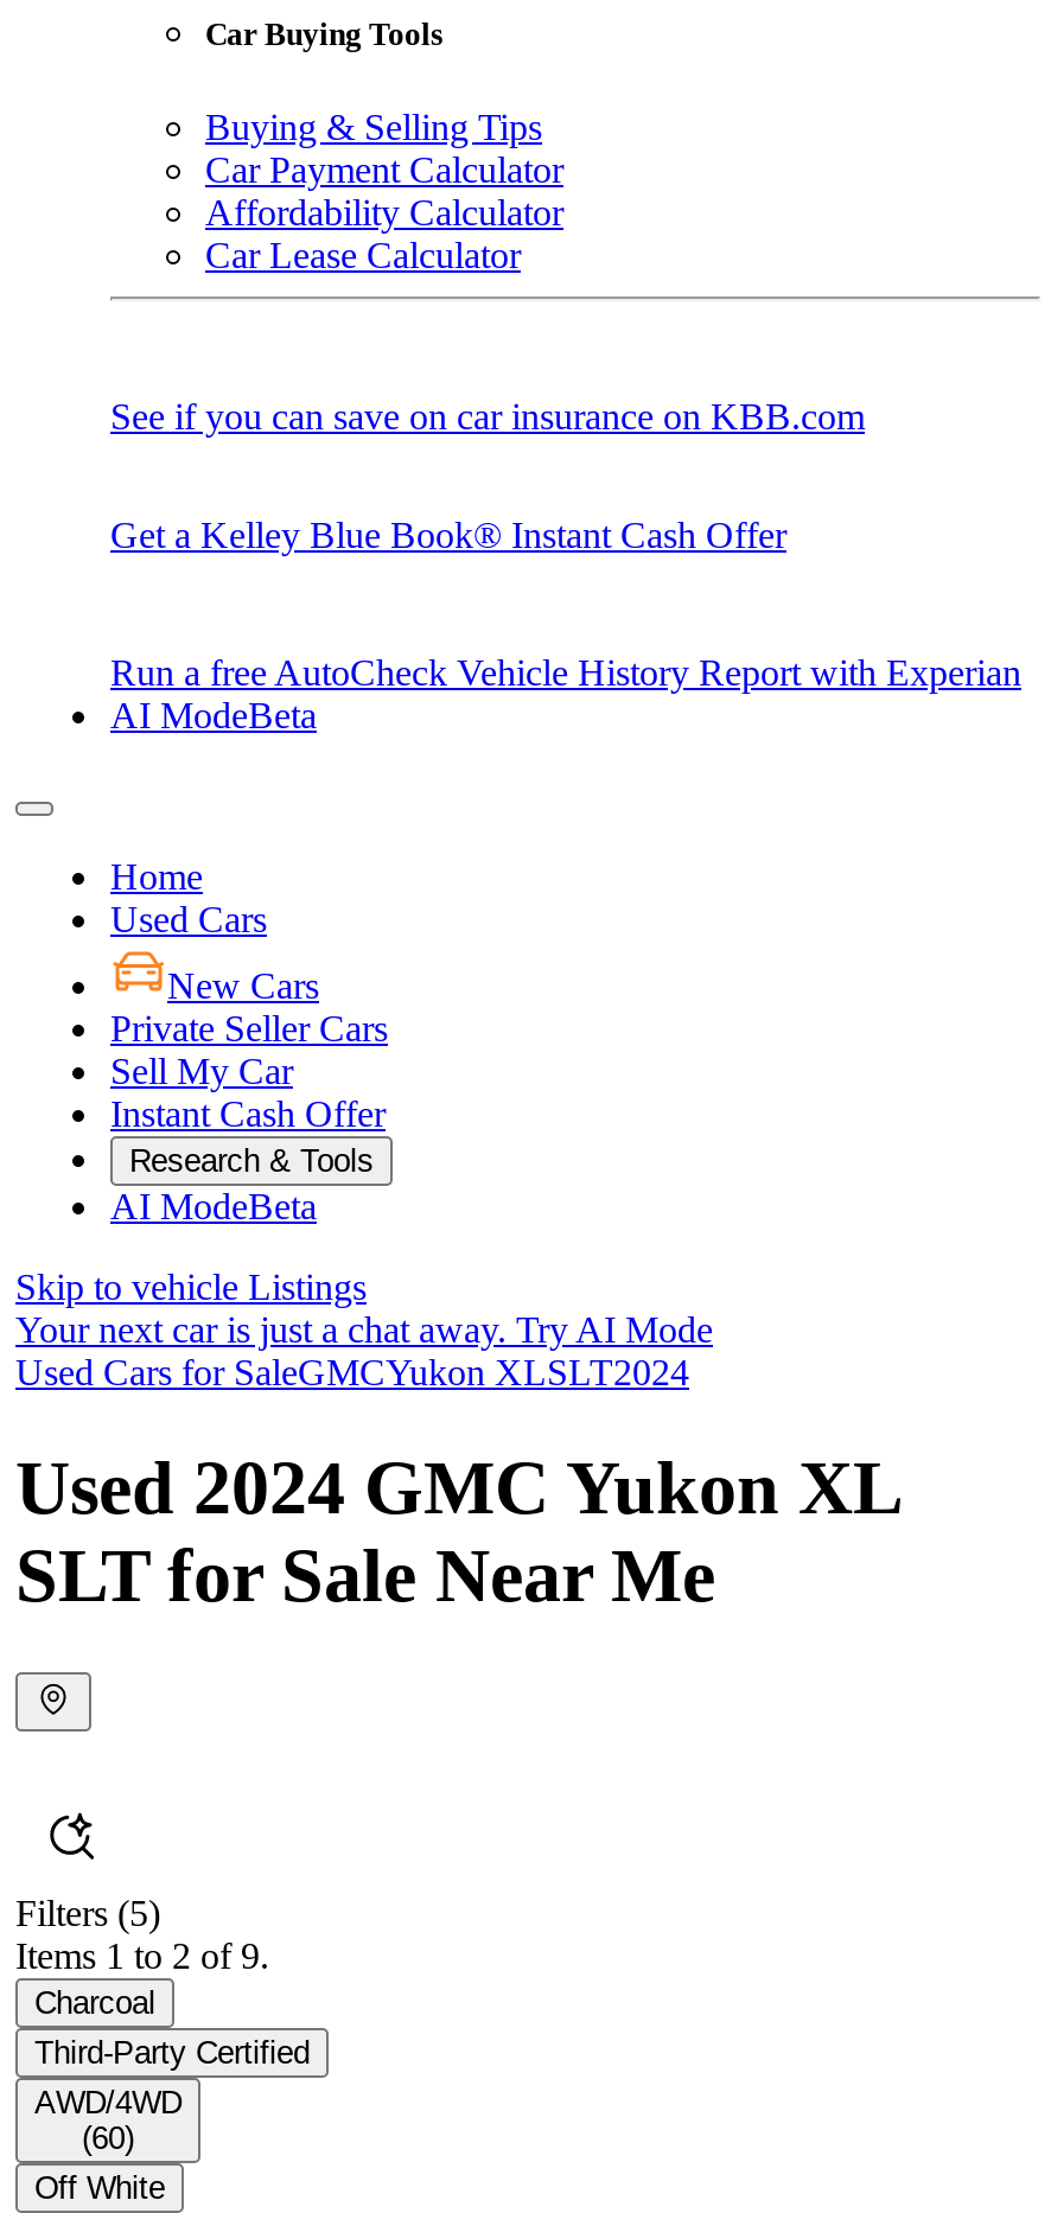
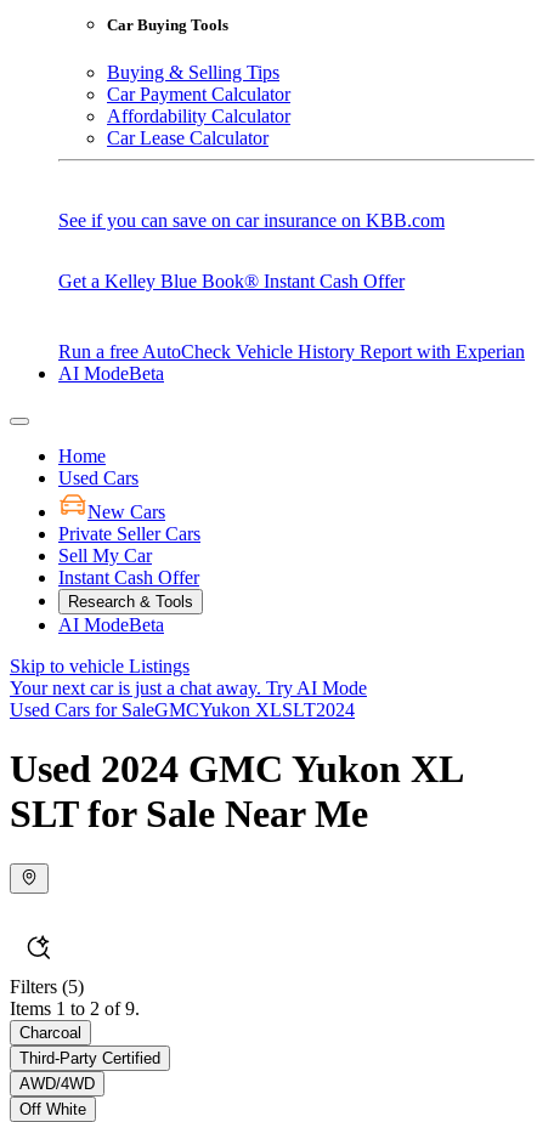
- (60)
